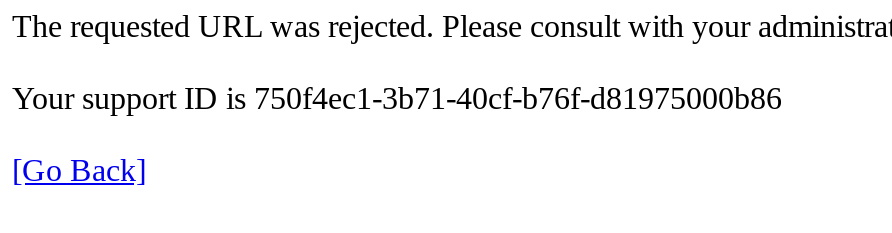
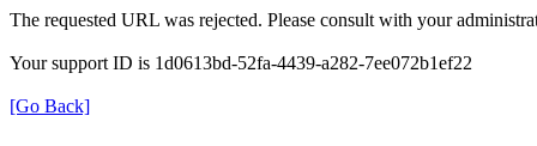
- Your support ID is 750f4ec1-3b71-40cf-b76f-d81975000b86
+ Your support ID is 1d0613bd-52fa-4439-a282-7ee072b1ef22
